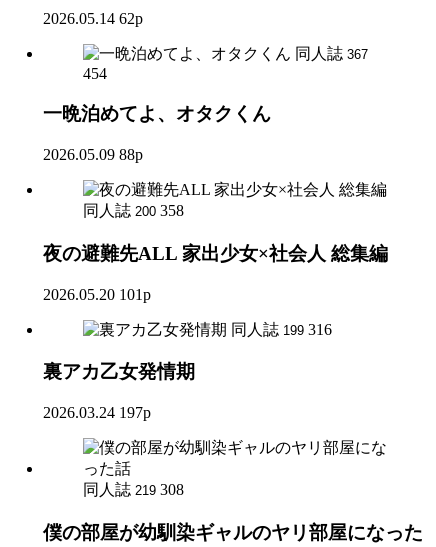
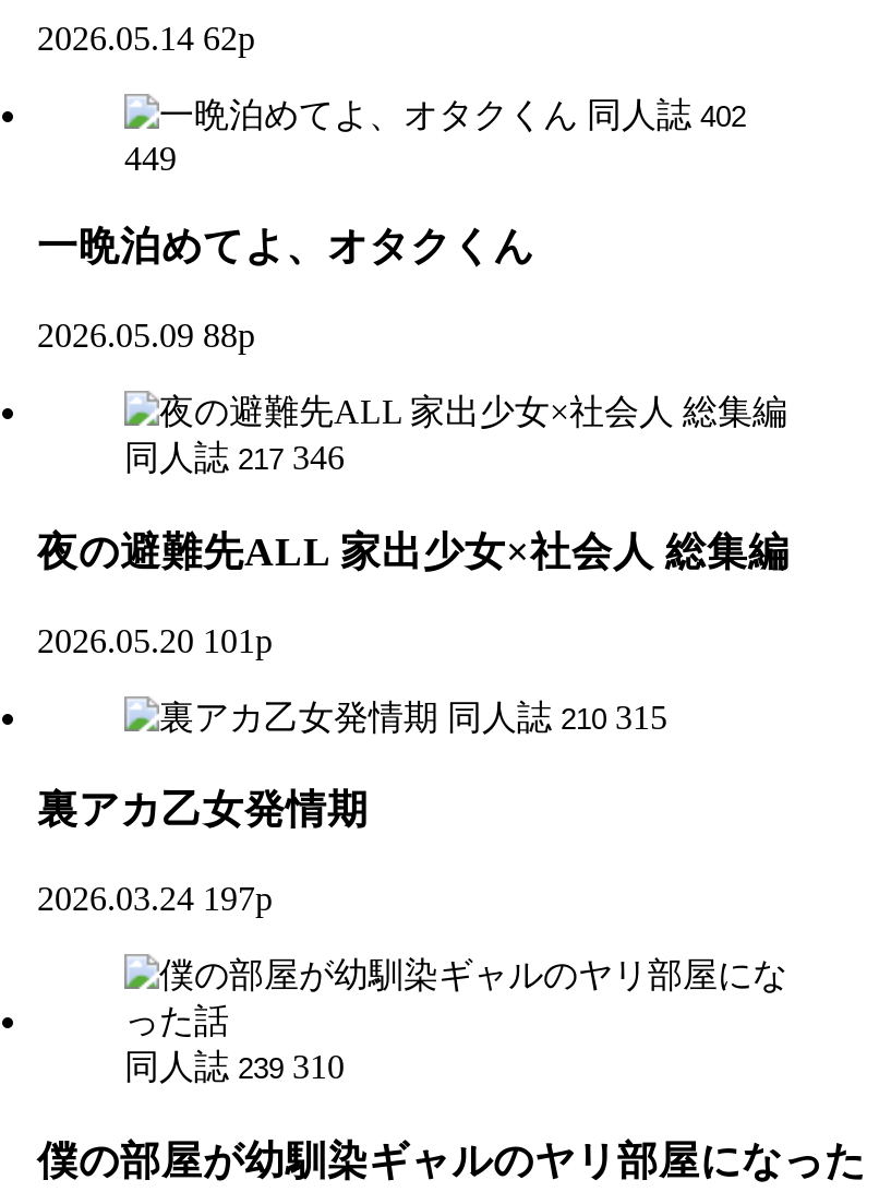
- 同人誌 367
+ 同人誌 402

- 454
+ 449

- 同人誌 200 358
+ 同人誌 217 346

- 同人誌 199 316
+ 同人誌 210 315

- 同人誌 219 308
+ 同人誌 239 310
